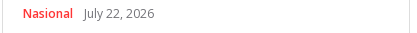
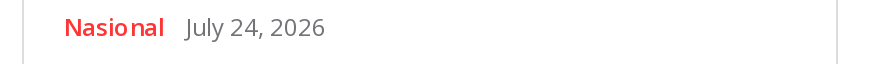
- Nasional July 22, 2026
+ Nasional July 24, 2026
